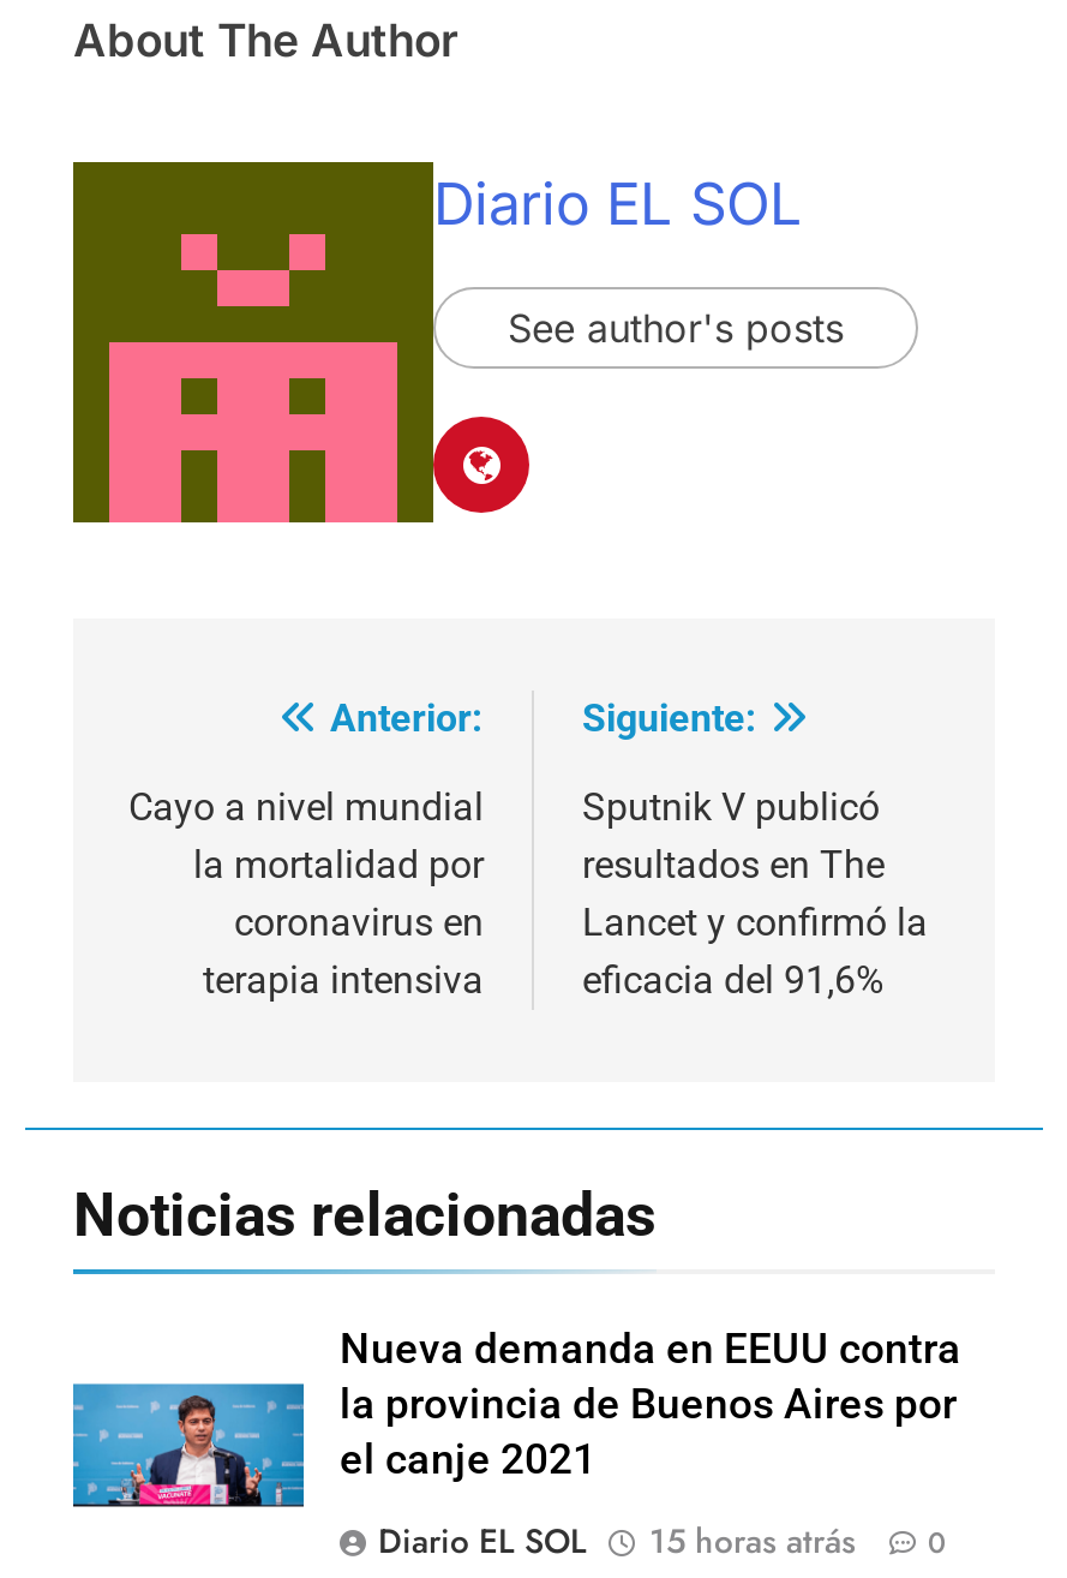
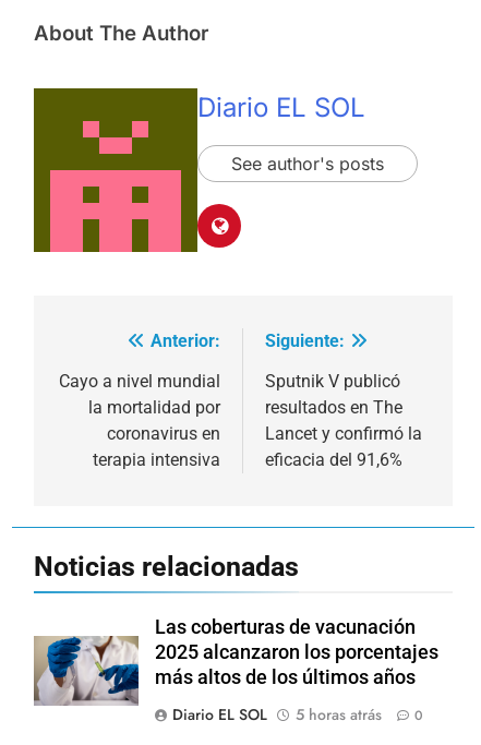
- [image]
- Nueva demanda en EEUU contra
- la provincia de Buenos Aires por
- el canje 2021
+ [image]
+ Las coberturas de vacunación
+ 2025 alcanzaron los porcentajes
+ más altos de los últimos años

- Diario EL SOL 15 horas atrás 0
+ Diario EL SOL 5 horas atrás 0
